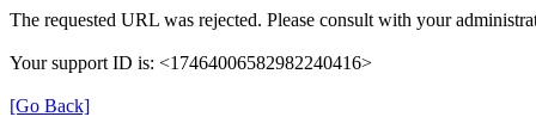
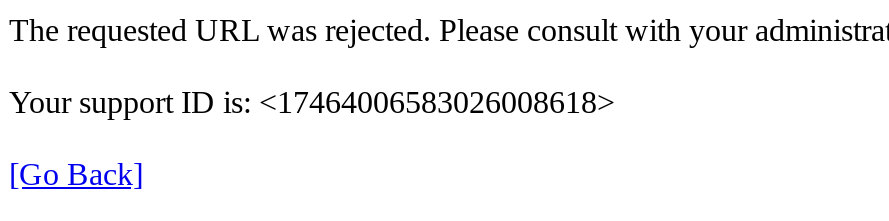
- Your support ID is: <17464006582982240416>
+ Your support ID is: <17464006583026008618>
